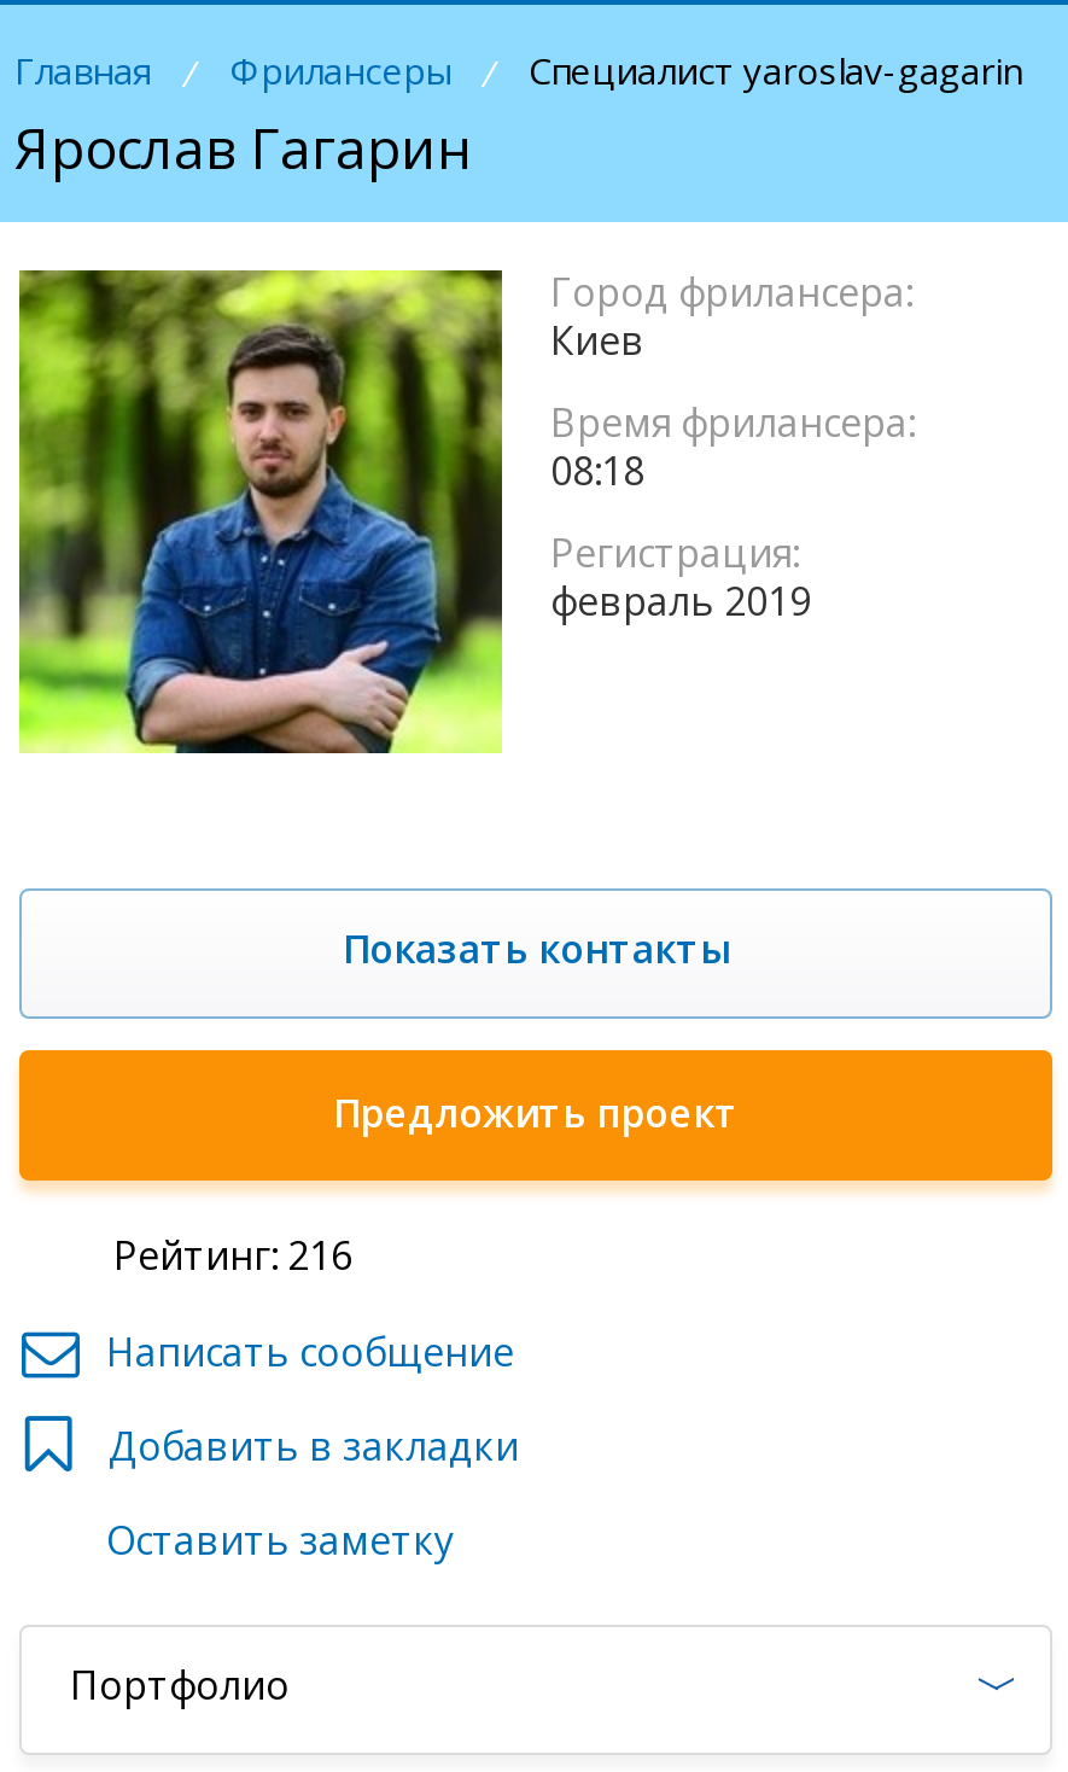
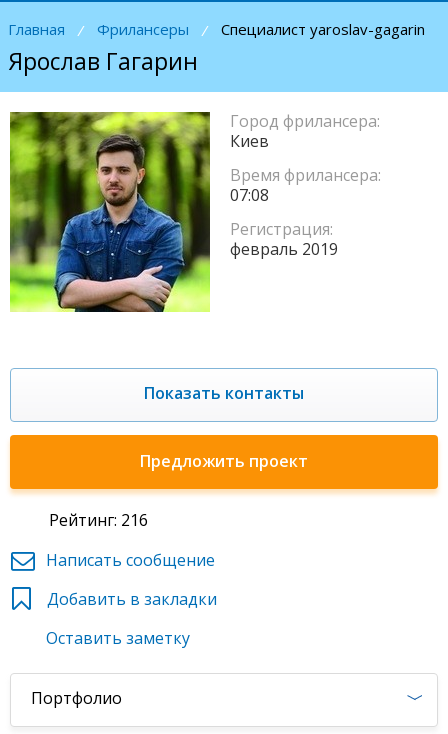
- 08:18
+ 07:08
